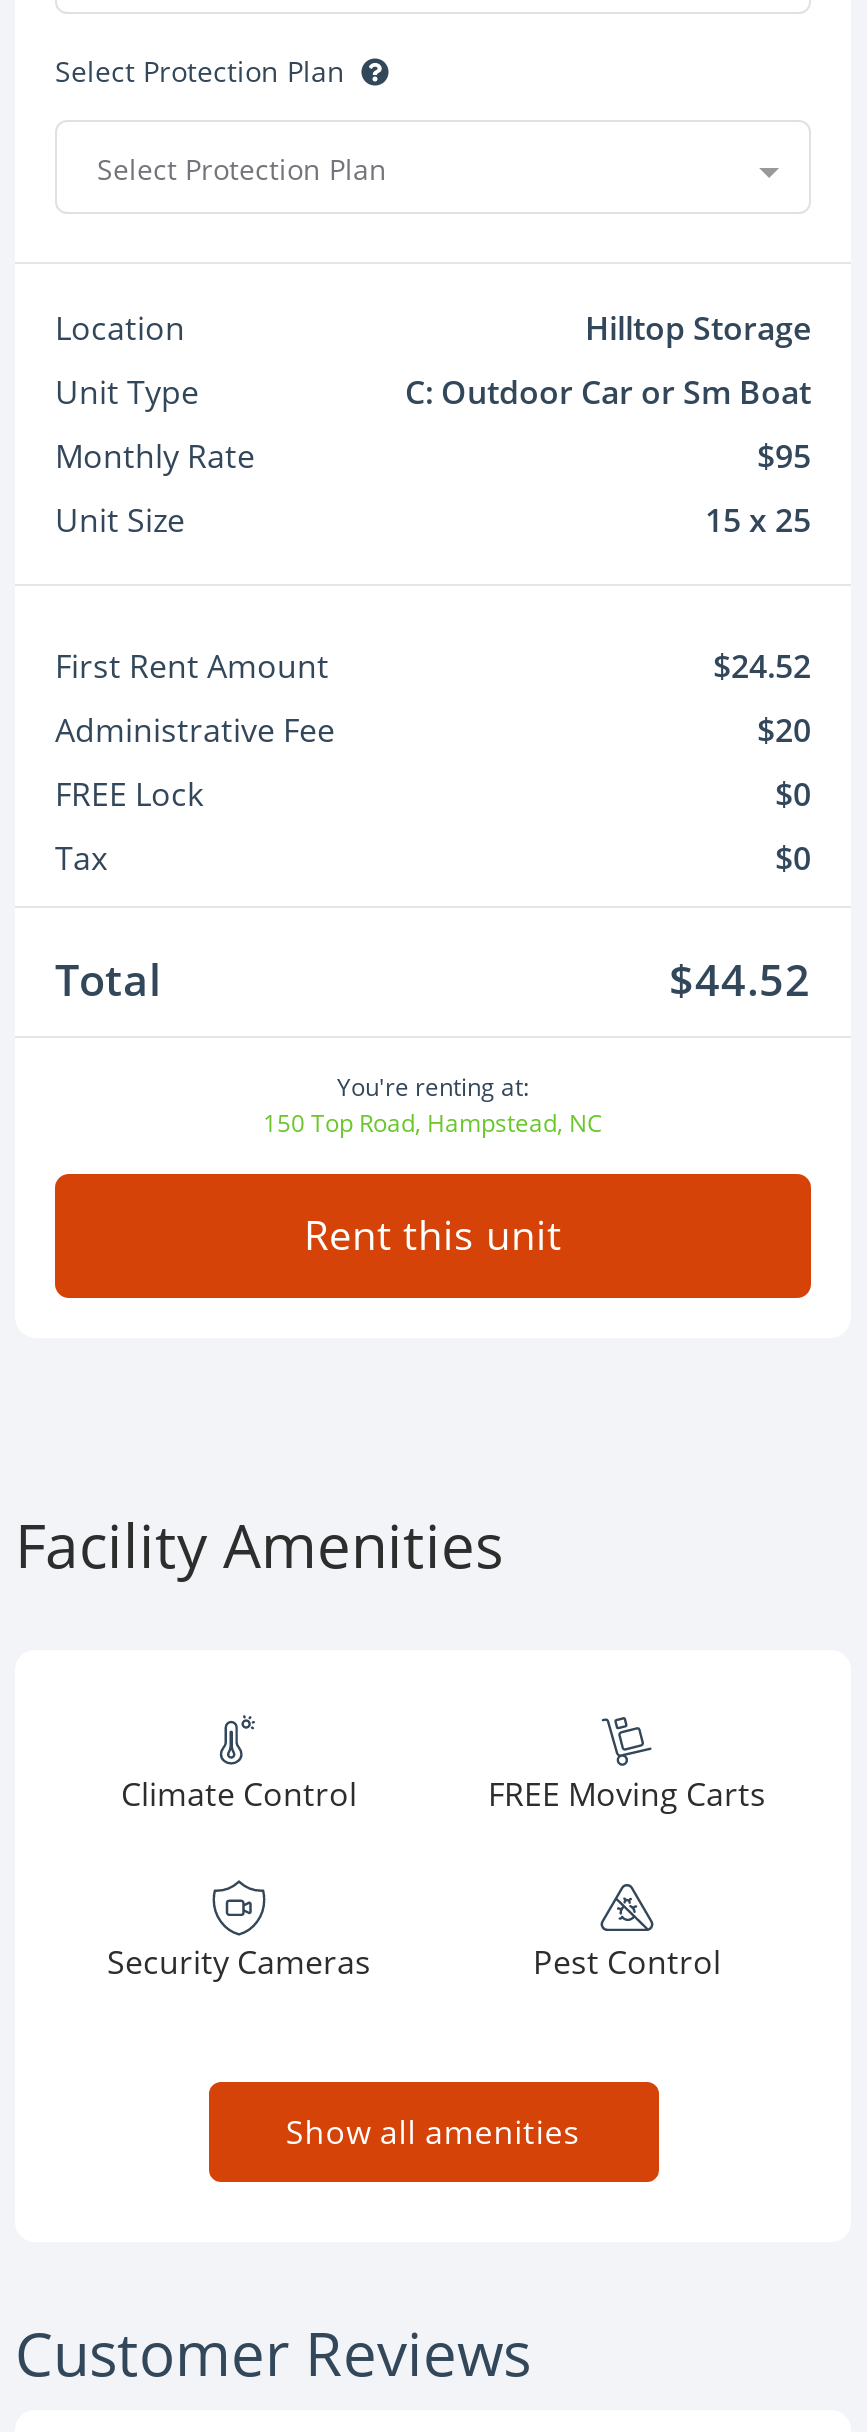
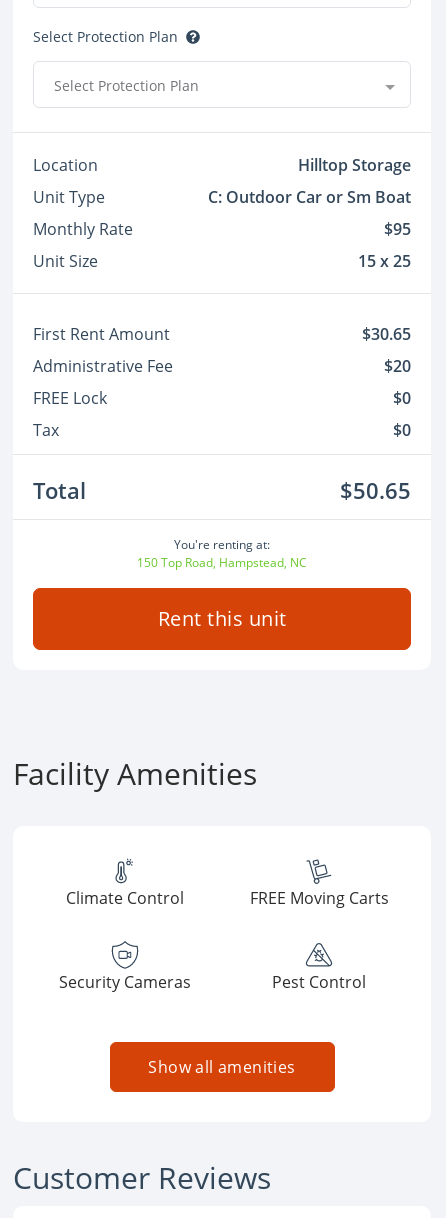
- $24.52
+ $30.65

- $44.52
+ $50.65
